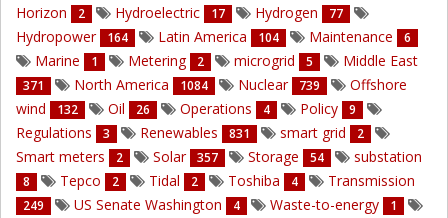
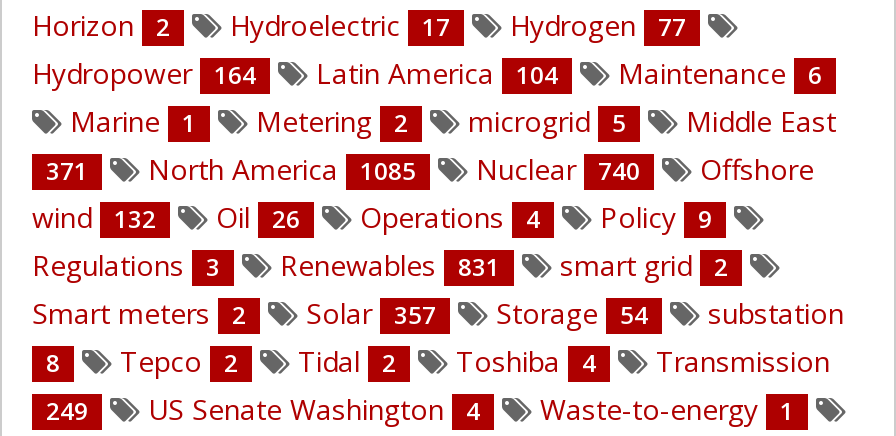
- 1084
+ 1085

- 739
+ 740
